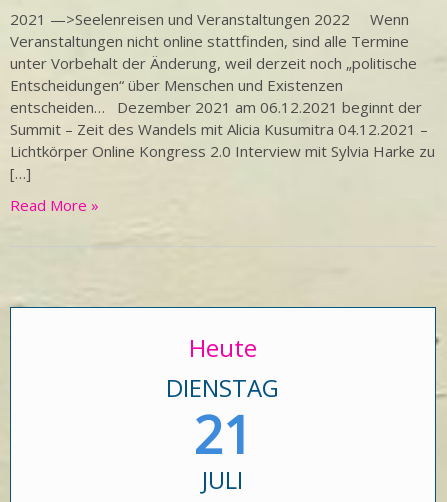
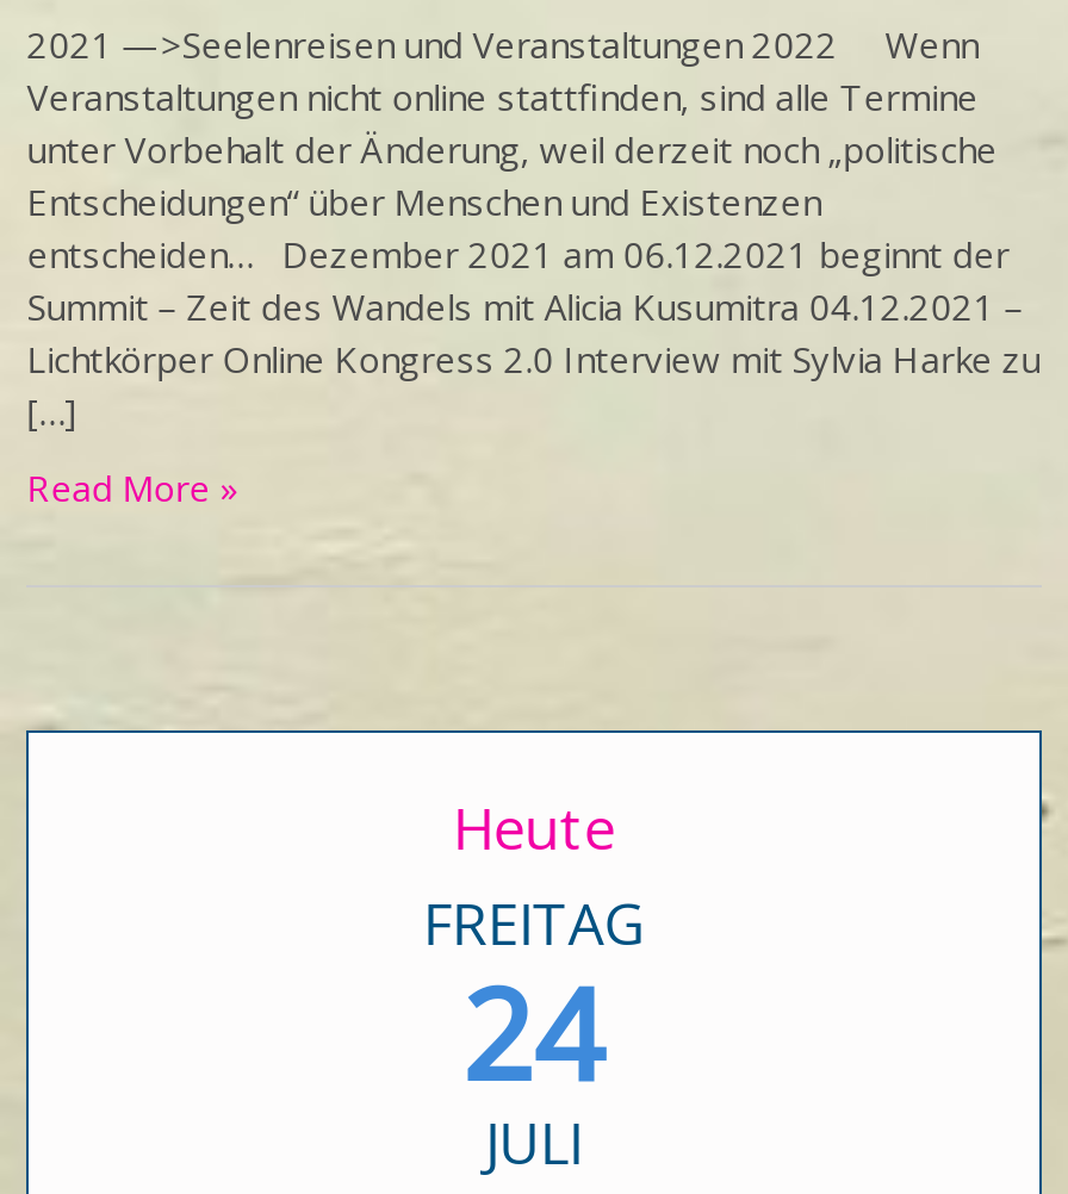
- DIENSTAG
- 21
+ FREITAG
+ 24
